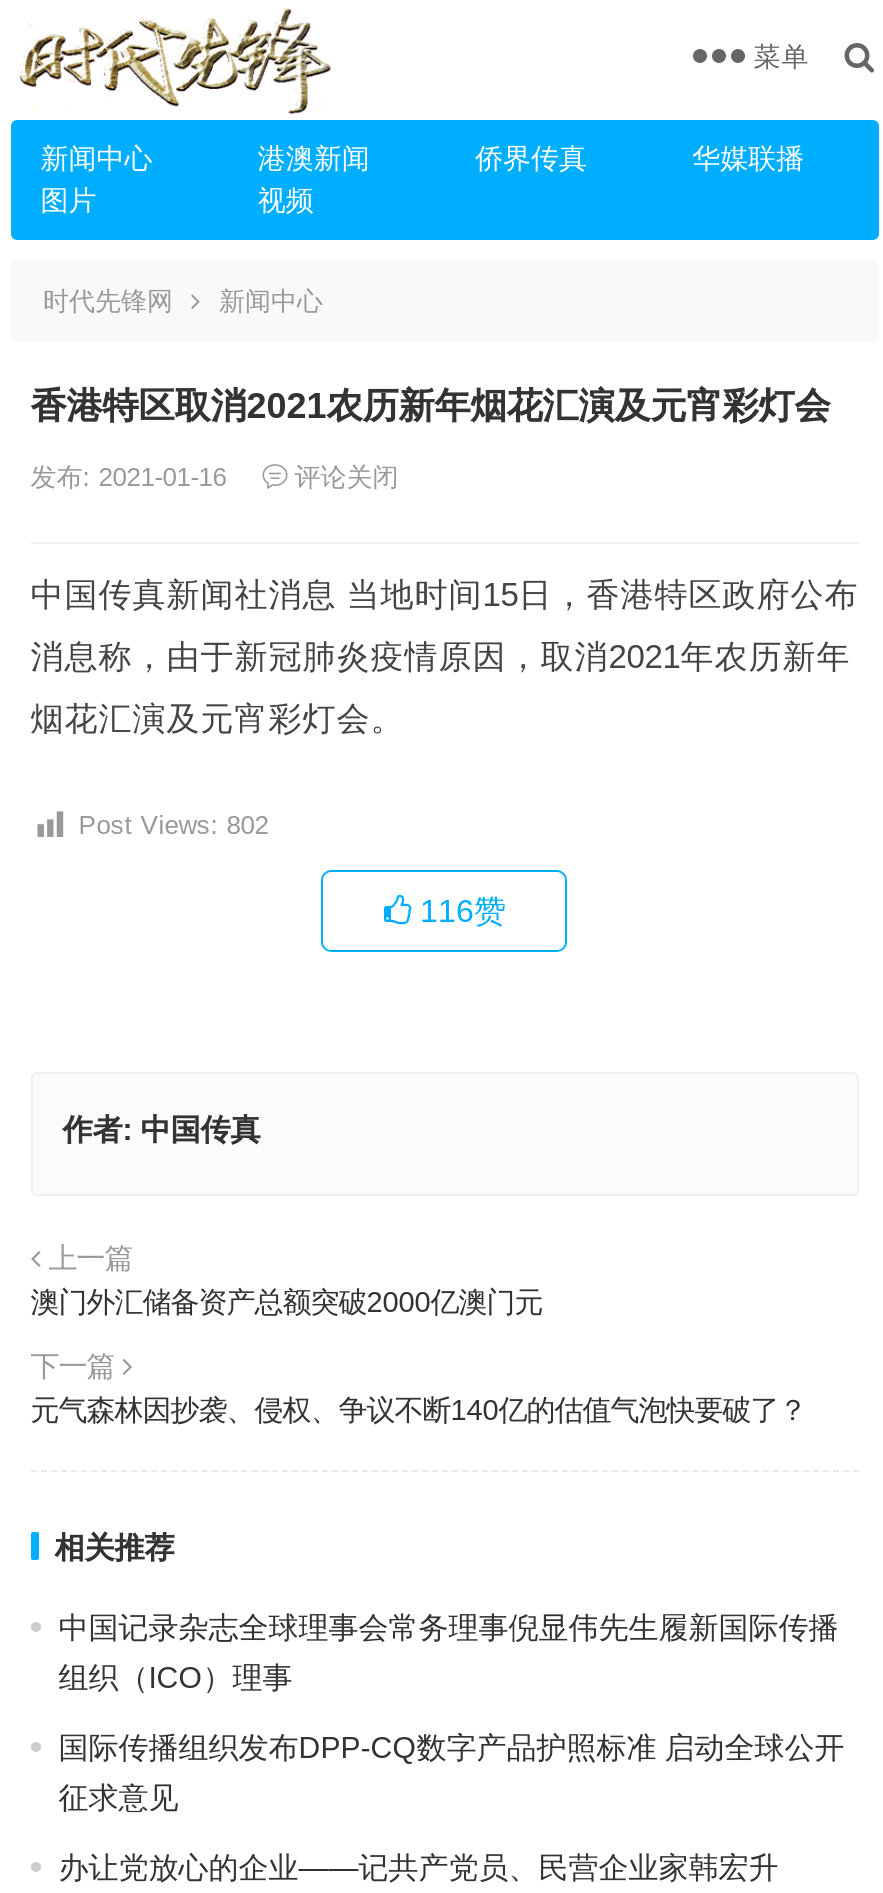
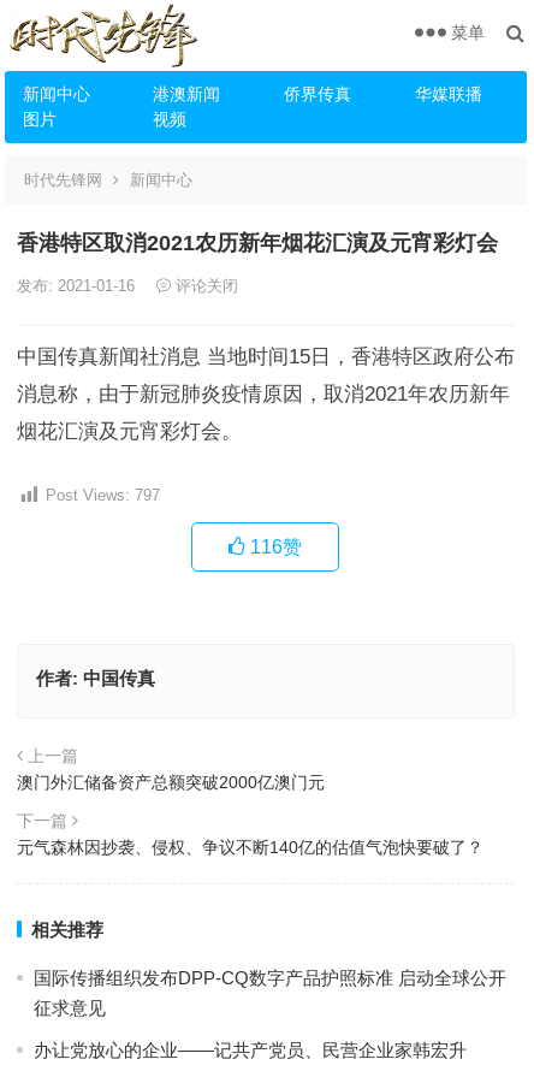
- Post Views: 802
+ Post Views: 797

- 中国记录杂志全球理事会常务理事倪显伟先生履新国际传播
- 组织（ICO）理事
